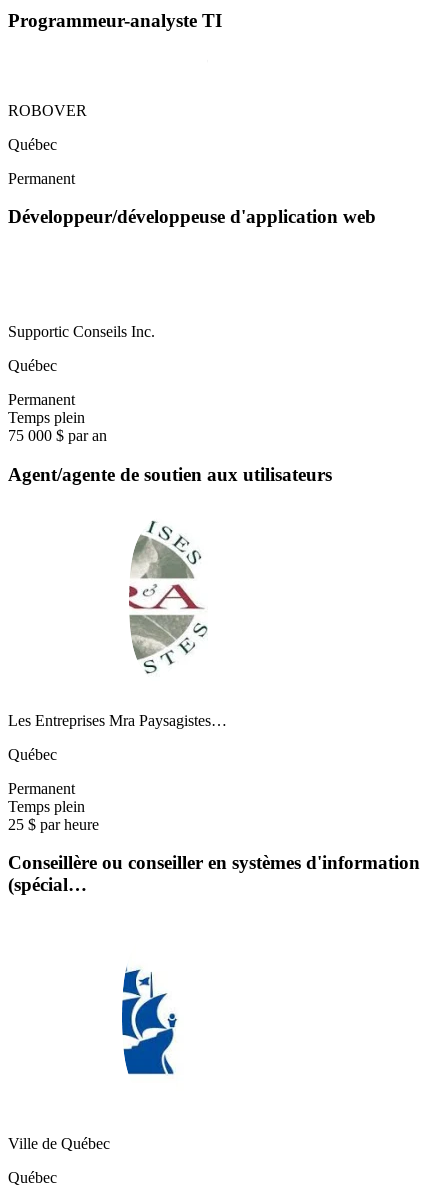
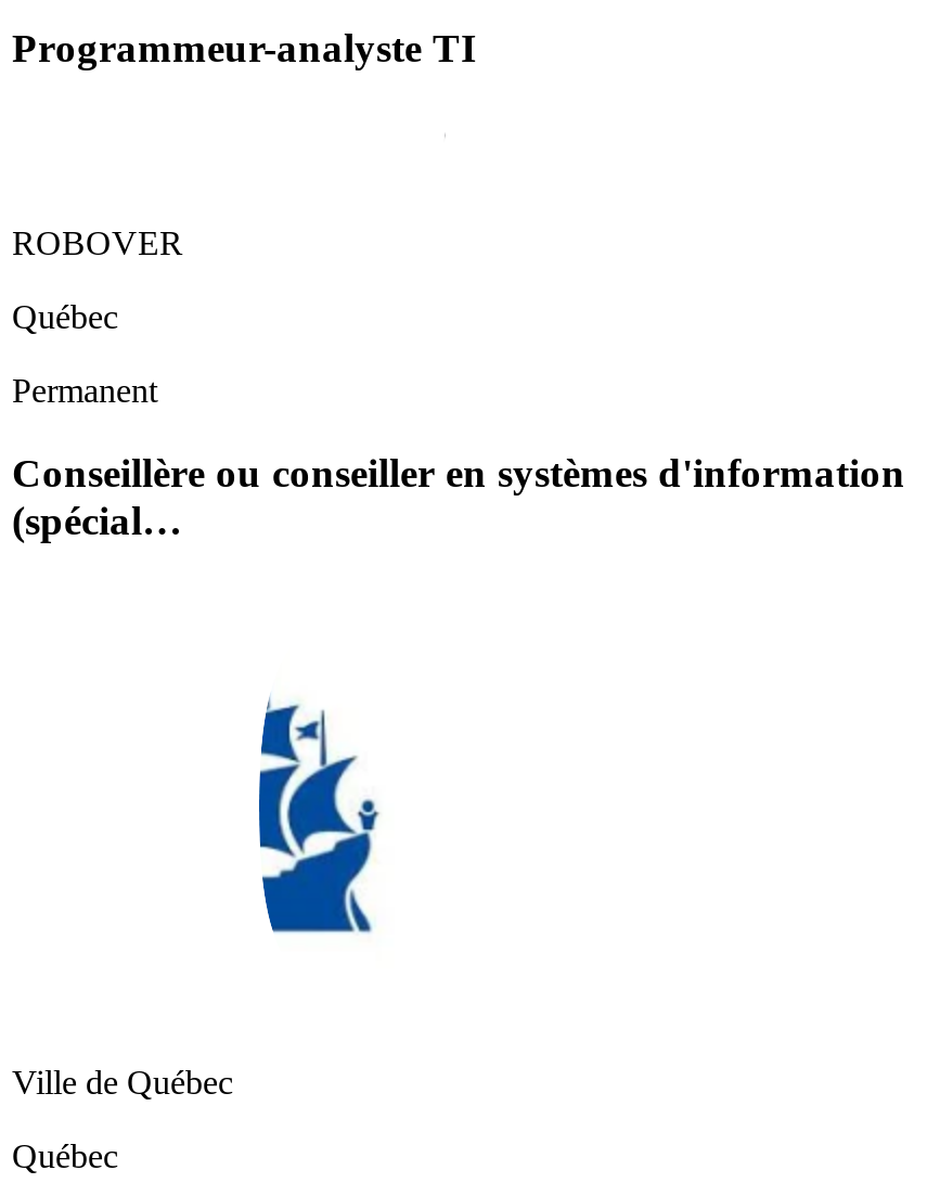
- Développeur/développeuse d'application web

- Supportic Conseils Inc.
- Québec
- Permanent
- Temps plein
- 75 000 $ par an
- Agent/agente de soutien aux utilisateurs

- [image]
- Les Entreprises Mra Paysagistes…
- Québec
- Permanent
- Temps plein
- 25 $ par heure
